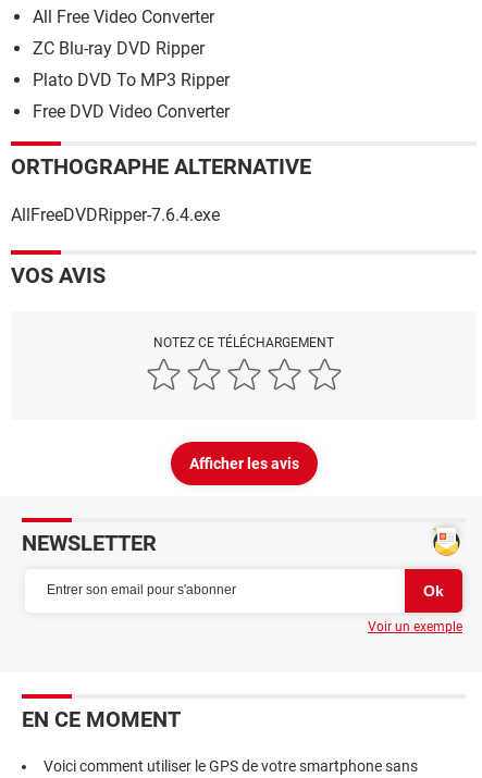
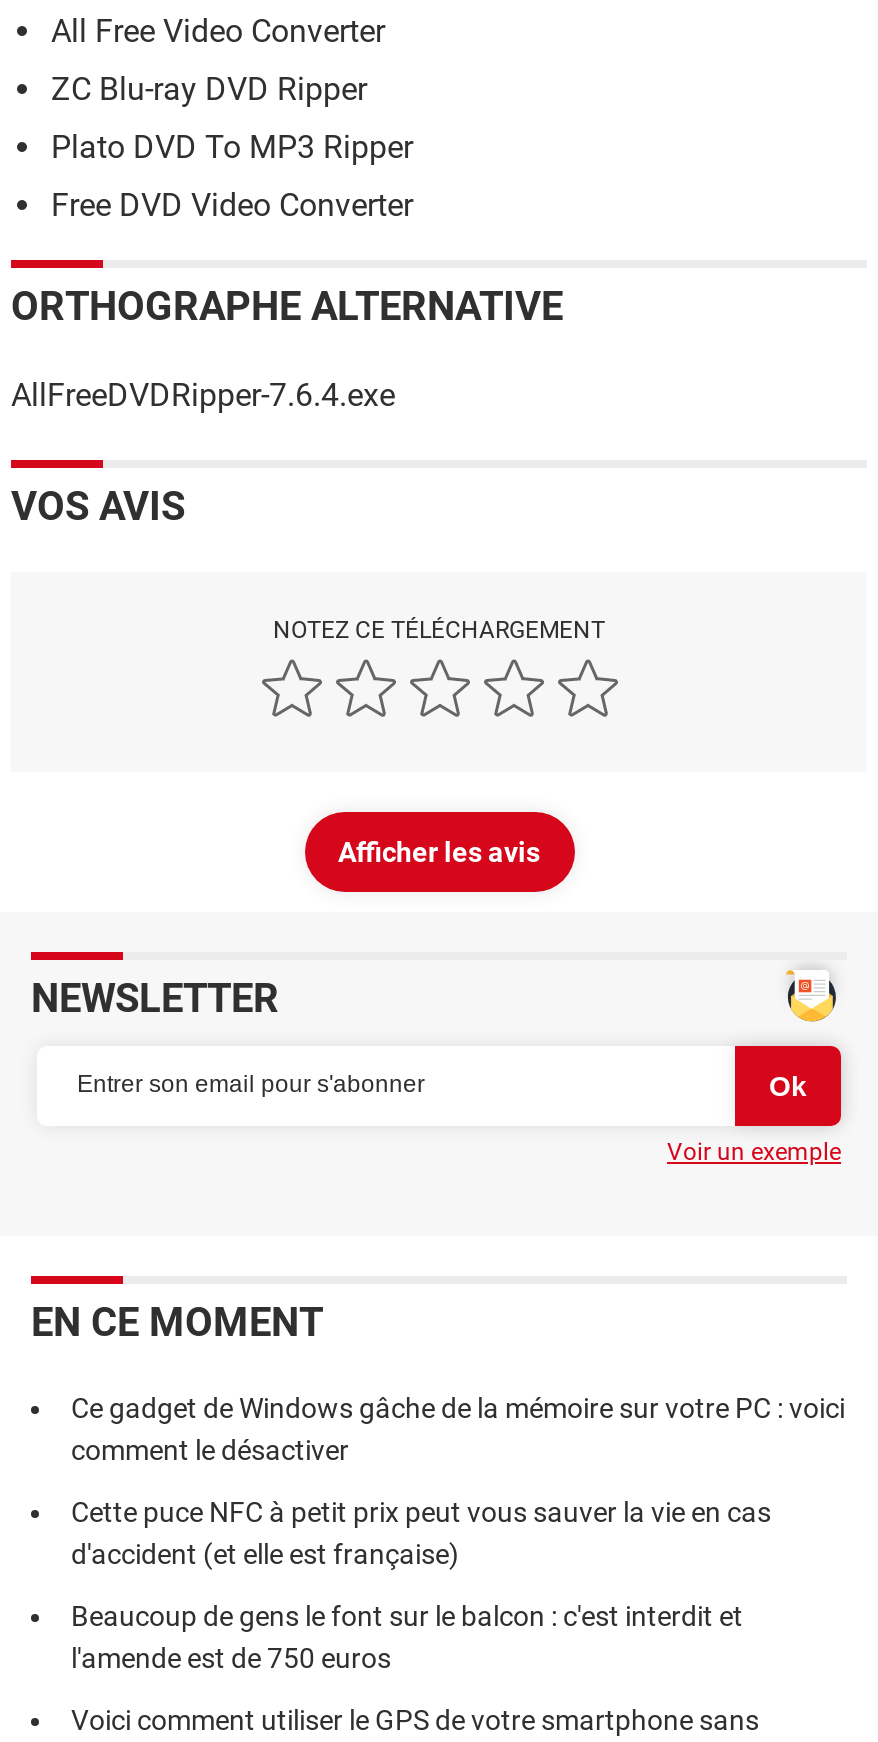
+ Ce gadget de Windows gâche de la mémoire sur votre PC : voici
+ comment le désactiver
+ Cette puce NFC à petit prix peut vous sauver la vie en cas
+ d'accident (et elle est française)
+ Beaucoup de gens le font sur le balcon : c'est interdit et
+ l'amende est de 750 euros
